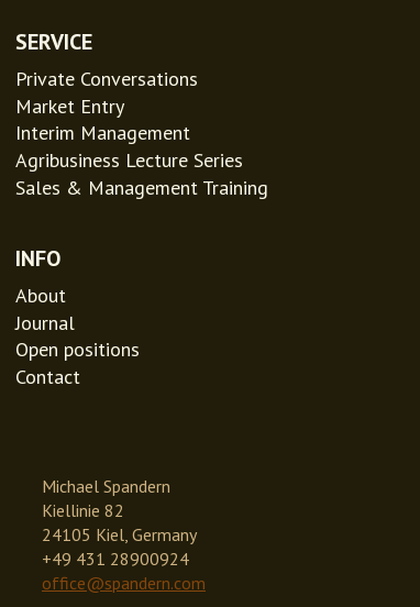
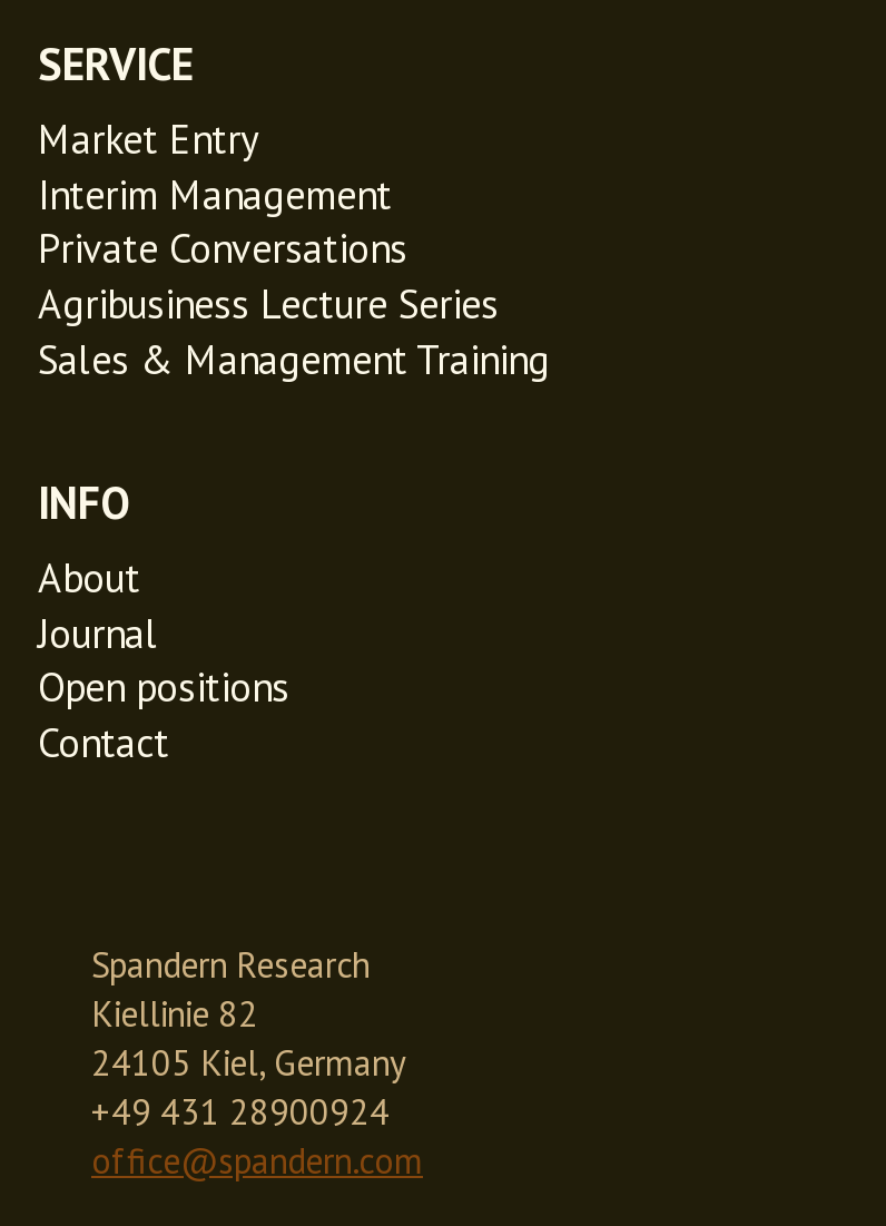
moved down: Private Conversations

moved up: Market Entry | Interim Management

- Michael Spandern
+ Spandern Research
